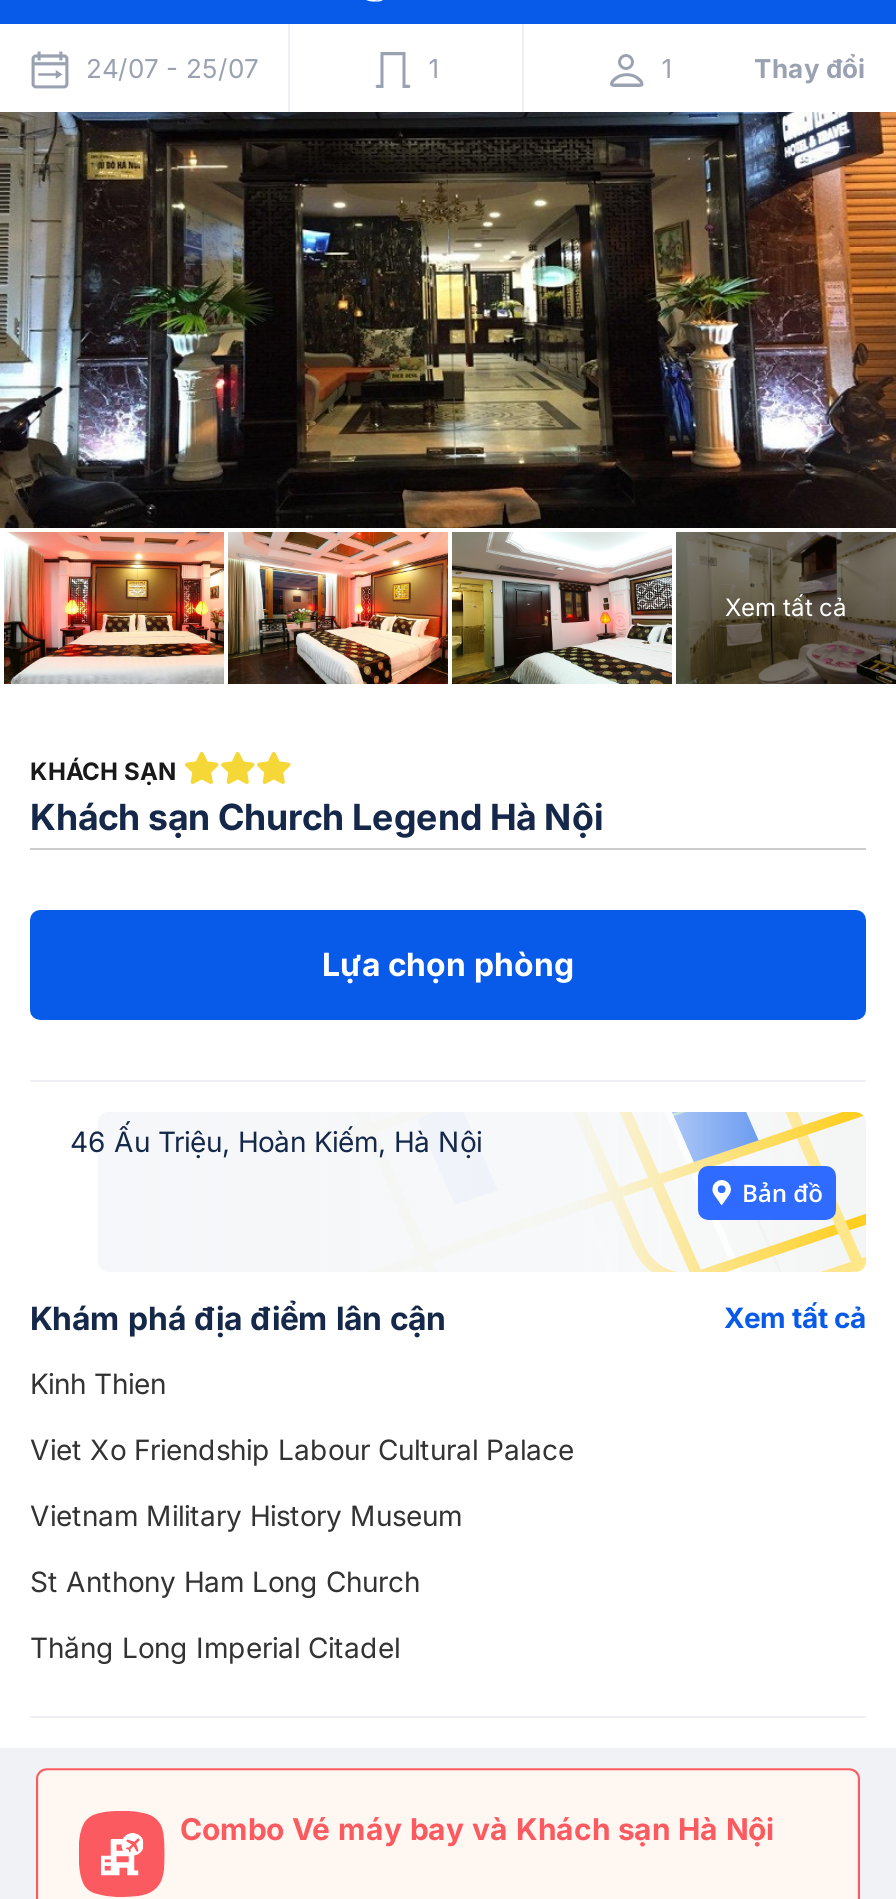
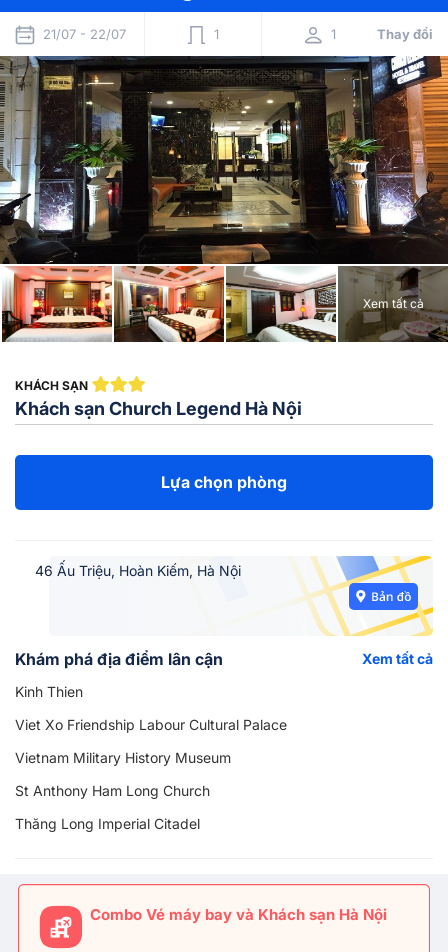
- 24/07 - 25/07
+ 21/07 - 22/07
